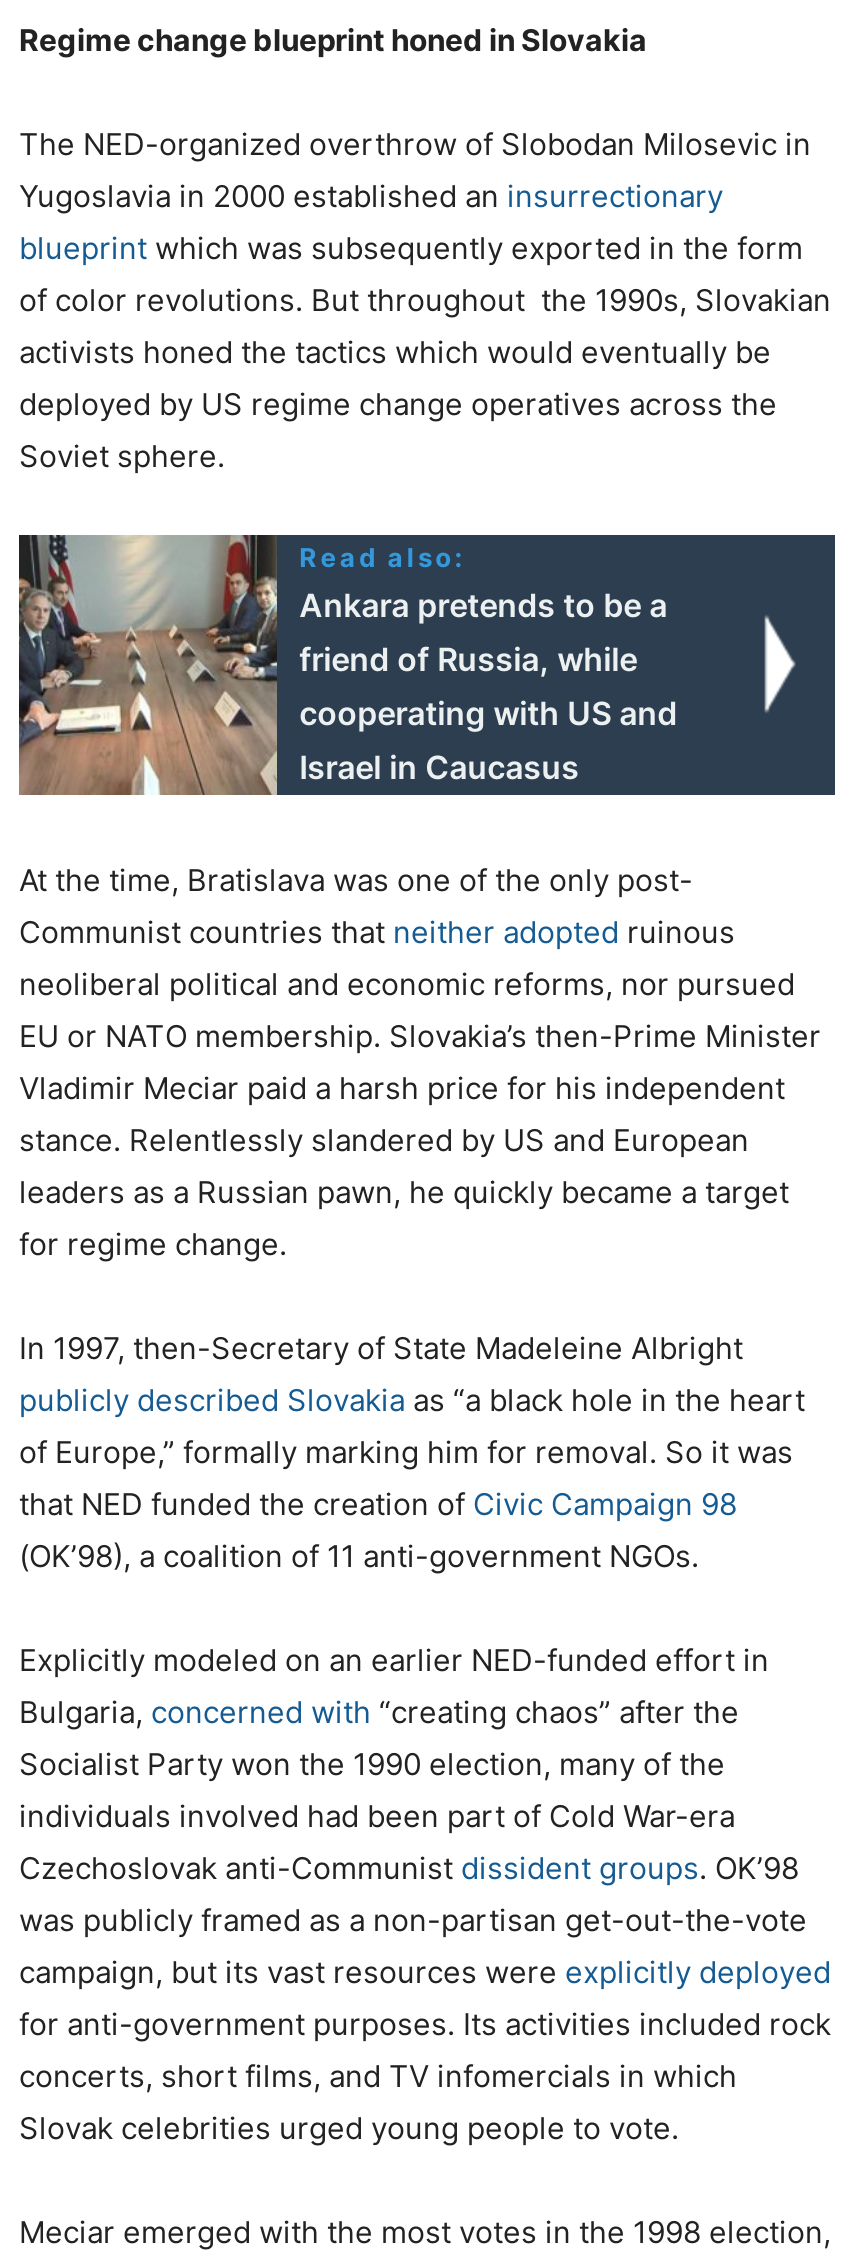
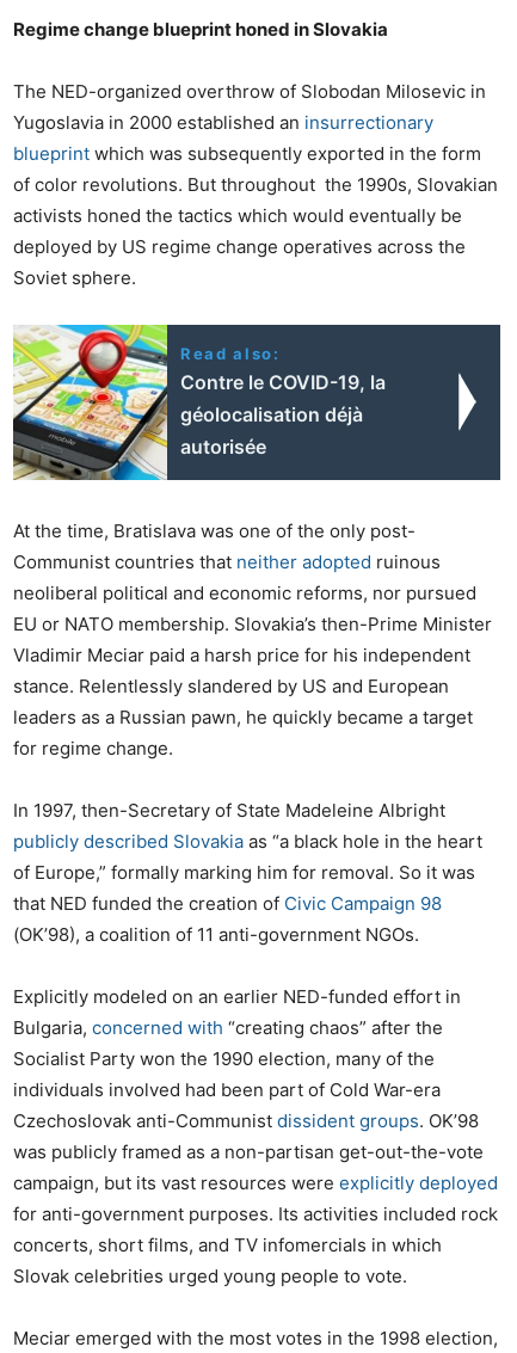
- [image]
- Ankara pretends to be a
- friend of Russia, while
- cooperating with US and
- Israel in Caucasus
+ [image]
+ Contre le COVID-19, la
+ géolocalisation déjà
+ autorisée
